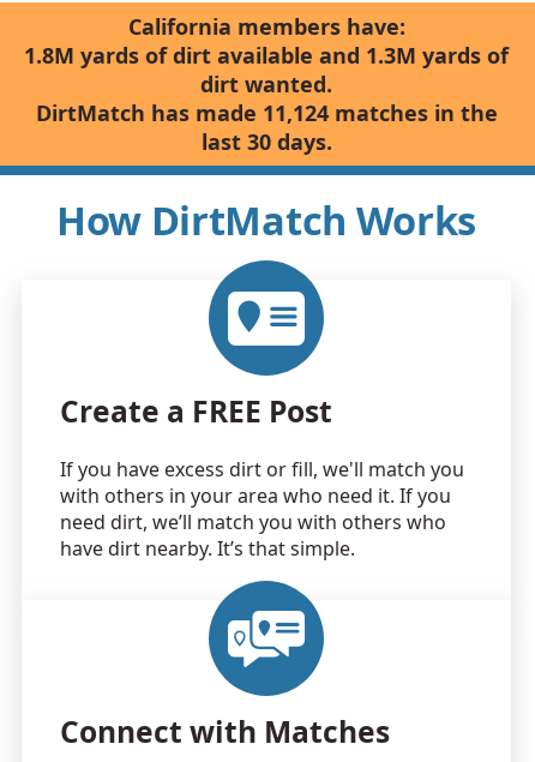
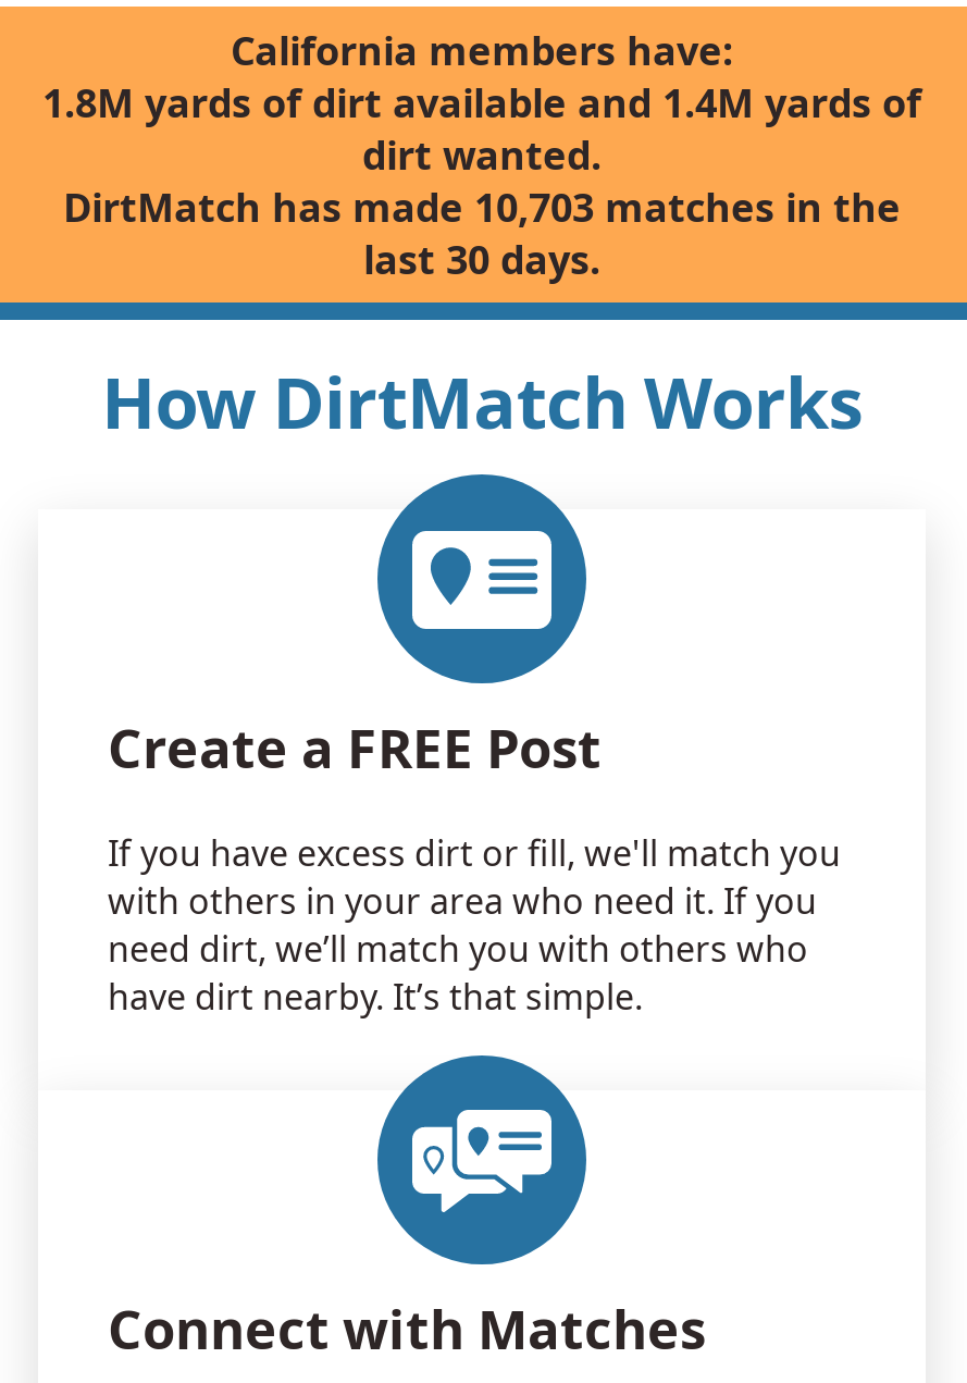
- 1.8M yards of dirt available and 1.3M yards of
+ 1.8M yards of dirt available and 1.4M yards of

- DirtMatch has made 11,124 matches in the
+ DirtMatch has made 10,703 matches in the
